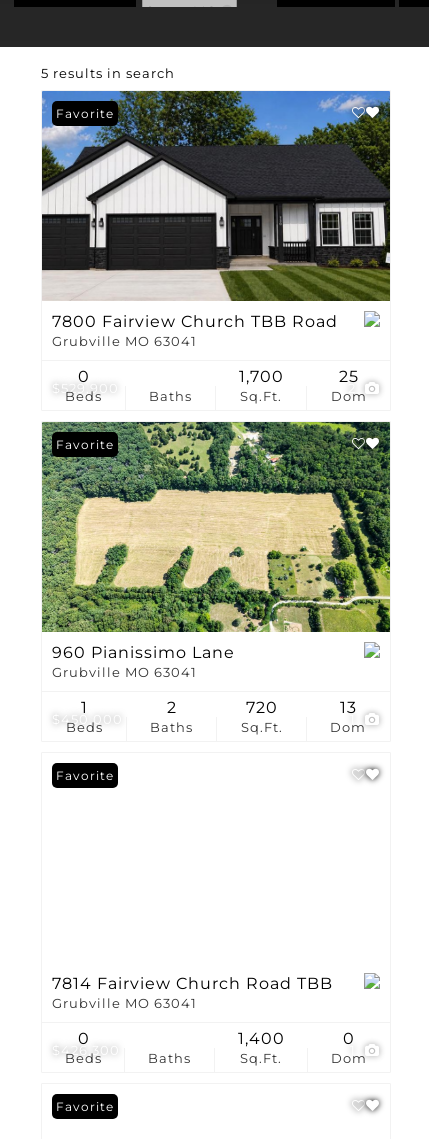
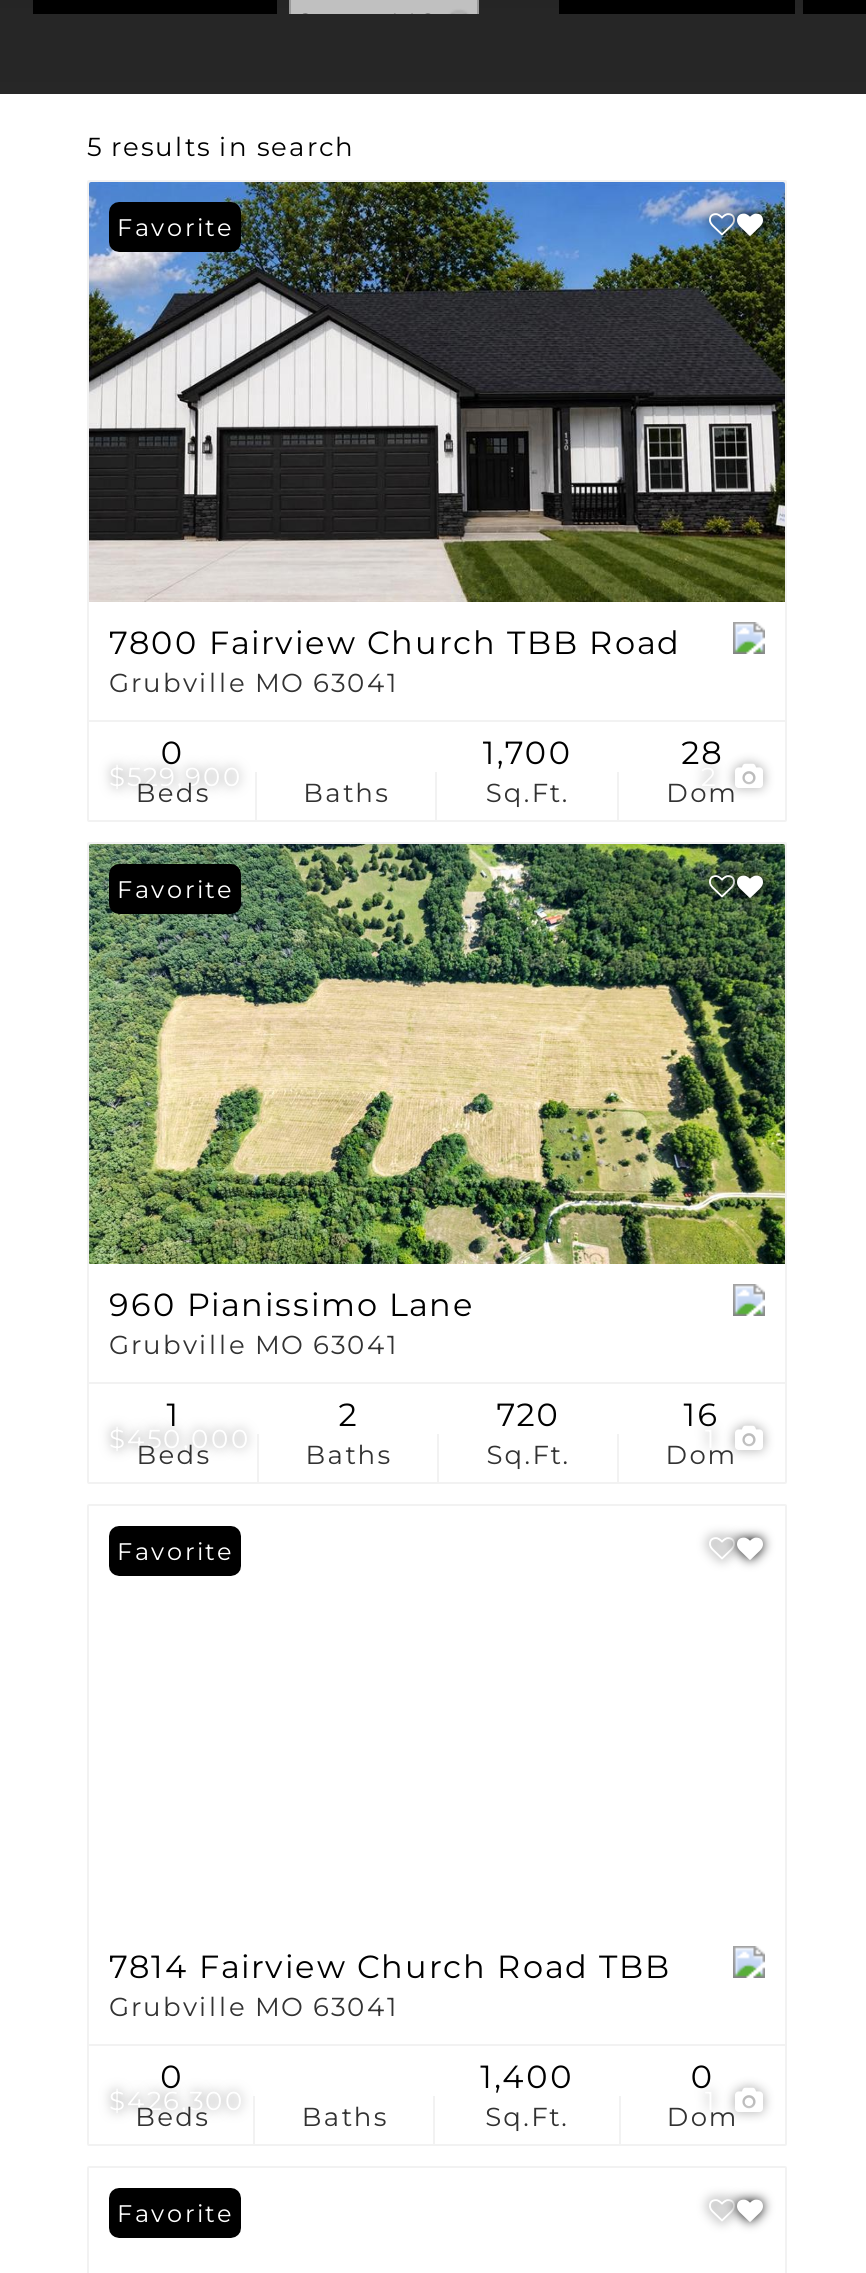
- 25
+ 28

- 13
+ 16
